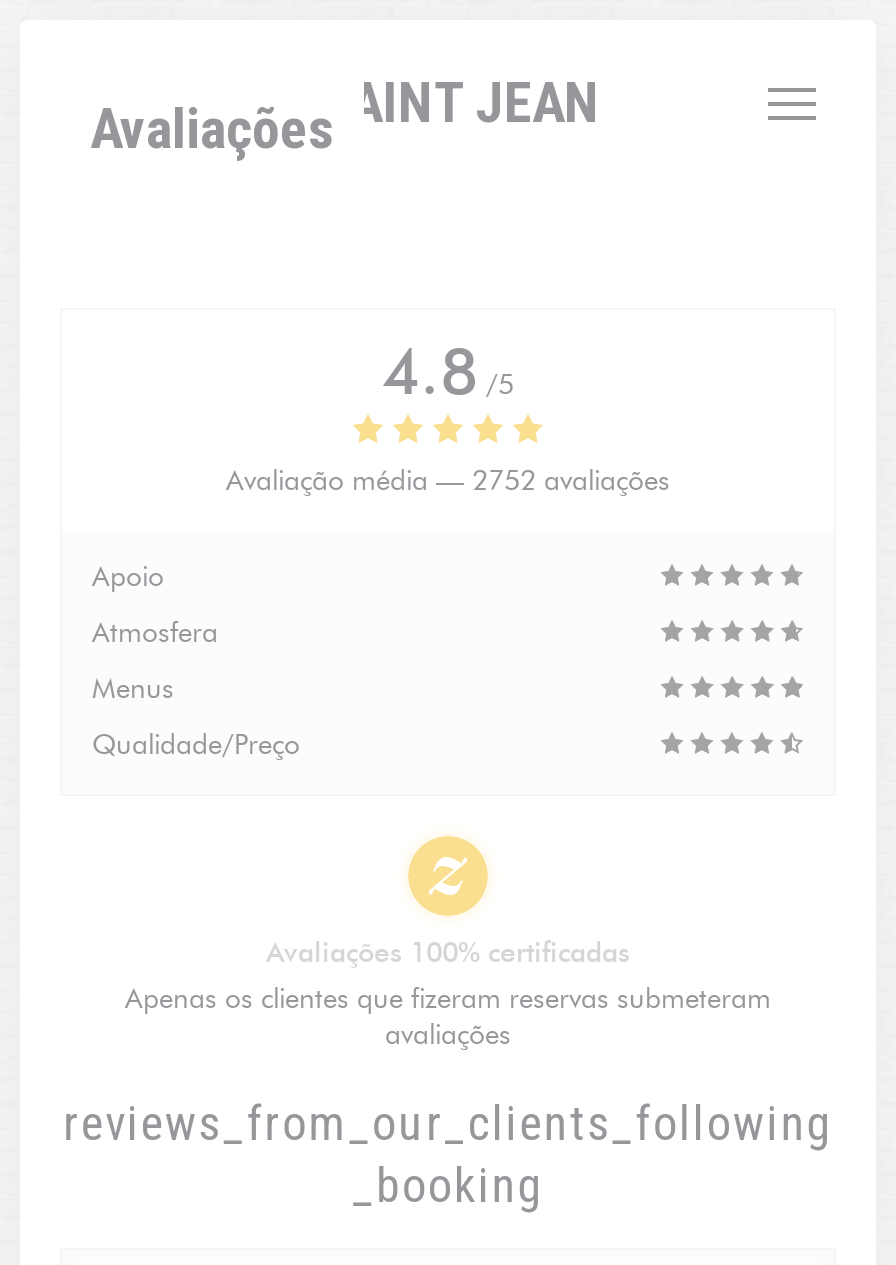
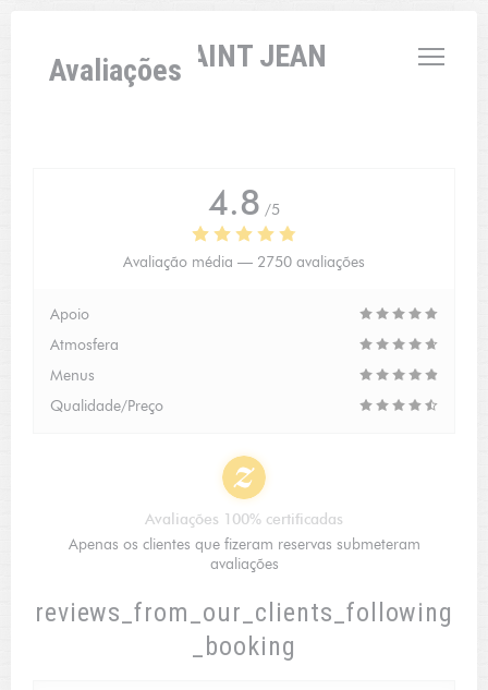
- Avaliação média — 2752 avaliações
+ Avaliação média — 2750 avaliações
